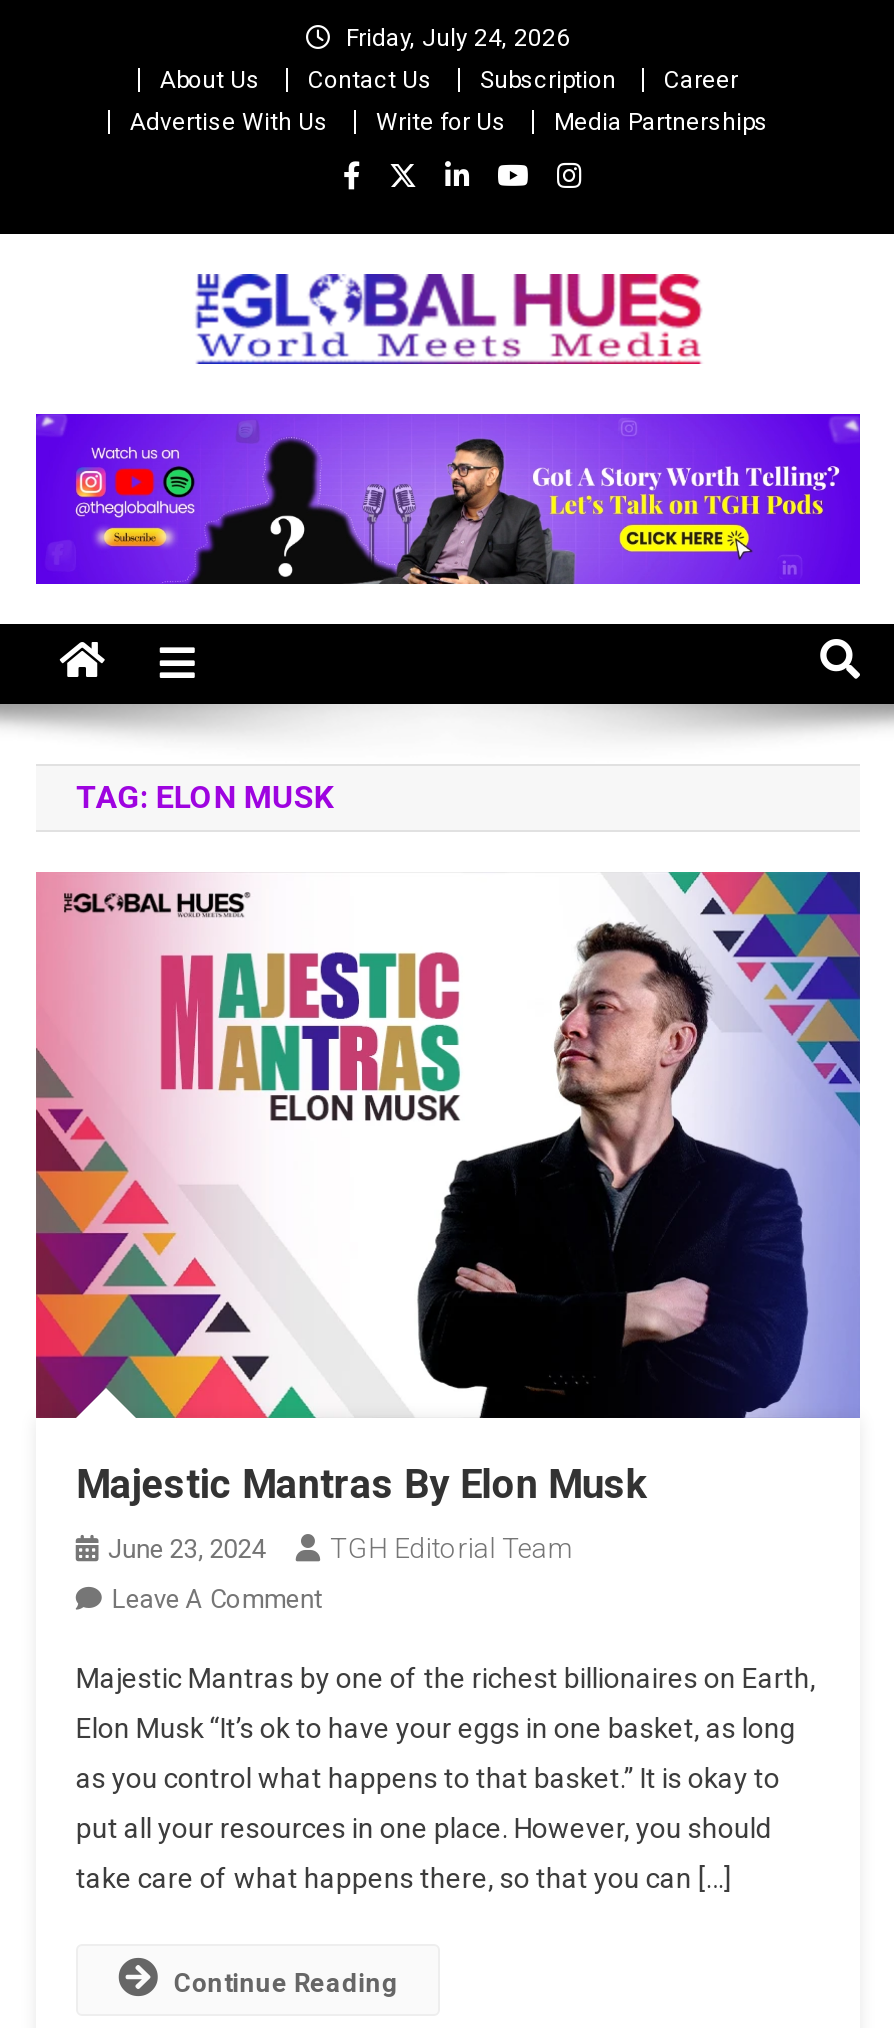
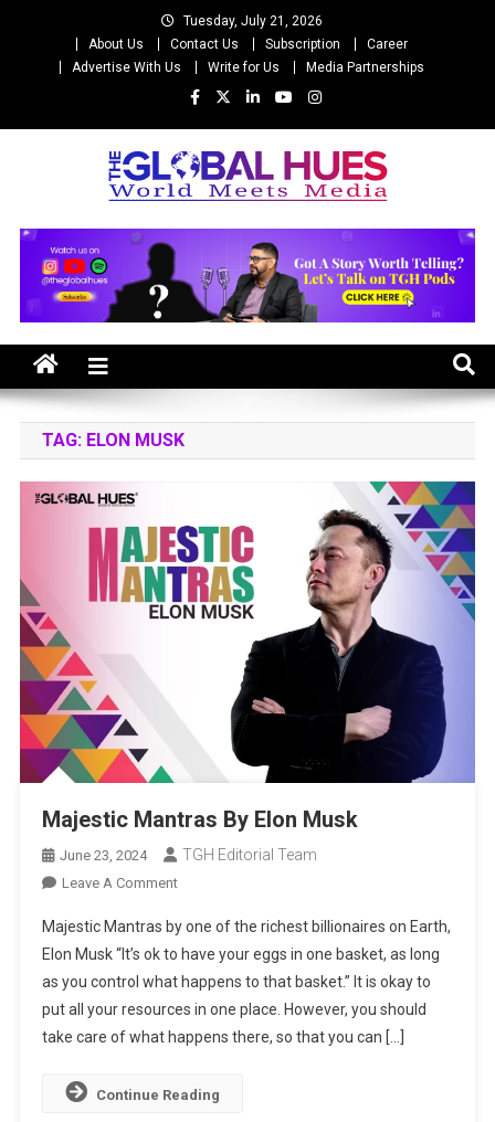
- Friday, July 24, 2026
+ Tuesday, July 21, 2026
